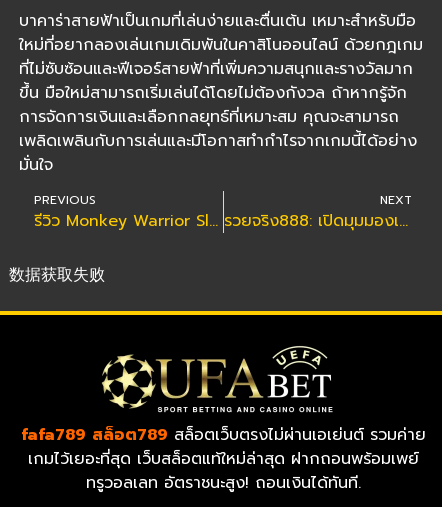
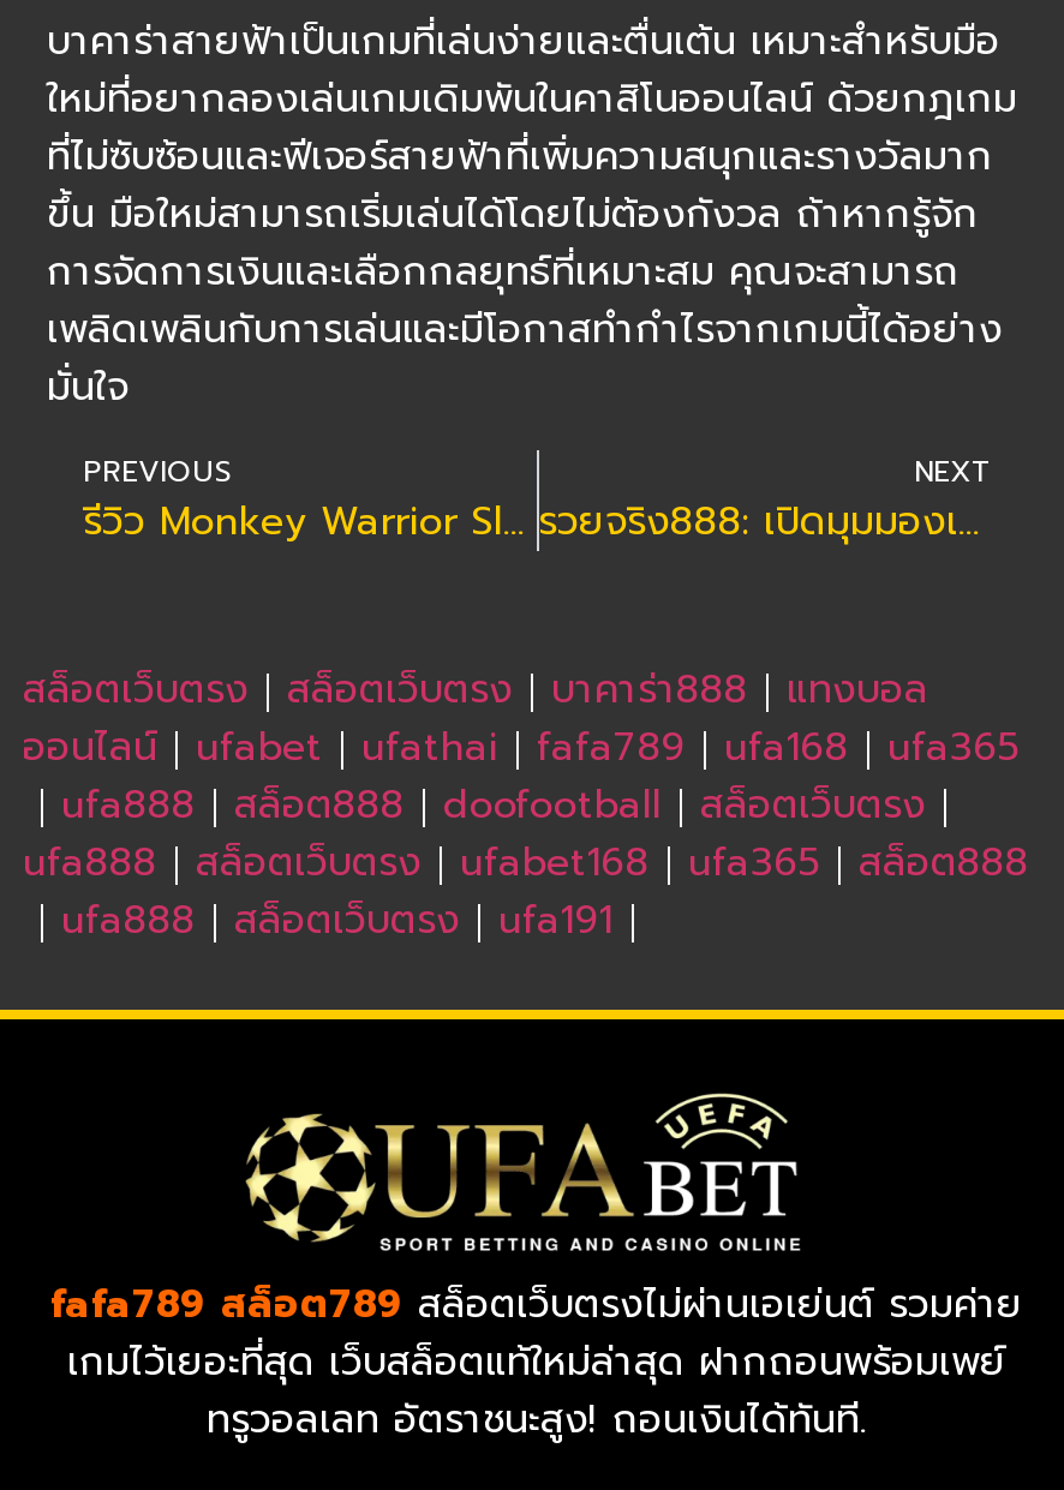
- 数据获取失败
+ สล็อตเว็บตรง｜สล็อตเว็บตรง｜บาคาร่า888｜แทงบอล
+ ออนไลน์｜ufabet｜ufathai｜fafa789｜ufa168｜ufa365
+ ｜ufa888｜สล็อต888｜doofootball｜สล็อตเว็บตรง｜
+ ufa888｜สล็อตเว็บตรง｜ufabet168｜ufa365｜สล็อต888
+ ｜ufa888｜สล็อตเว็บตรง｜ufa191｜
